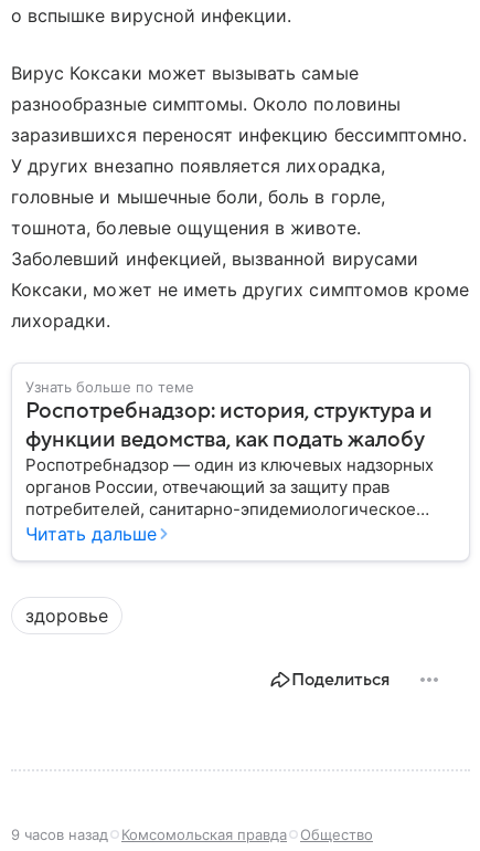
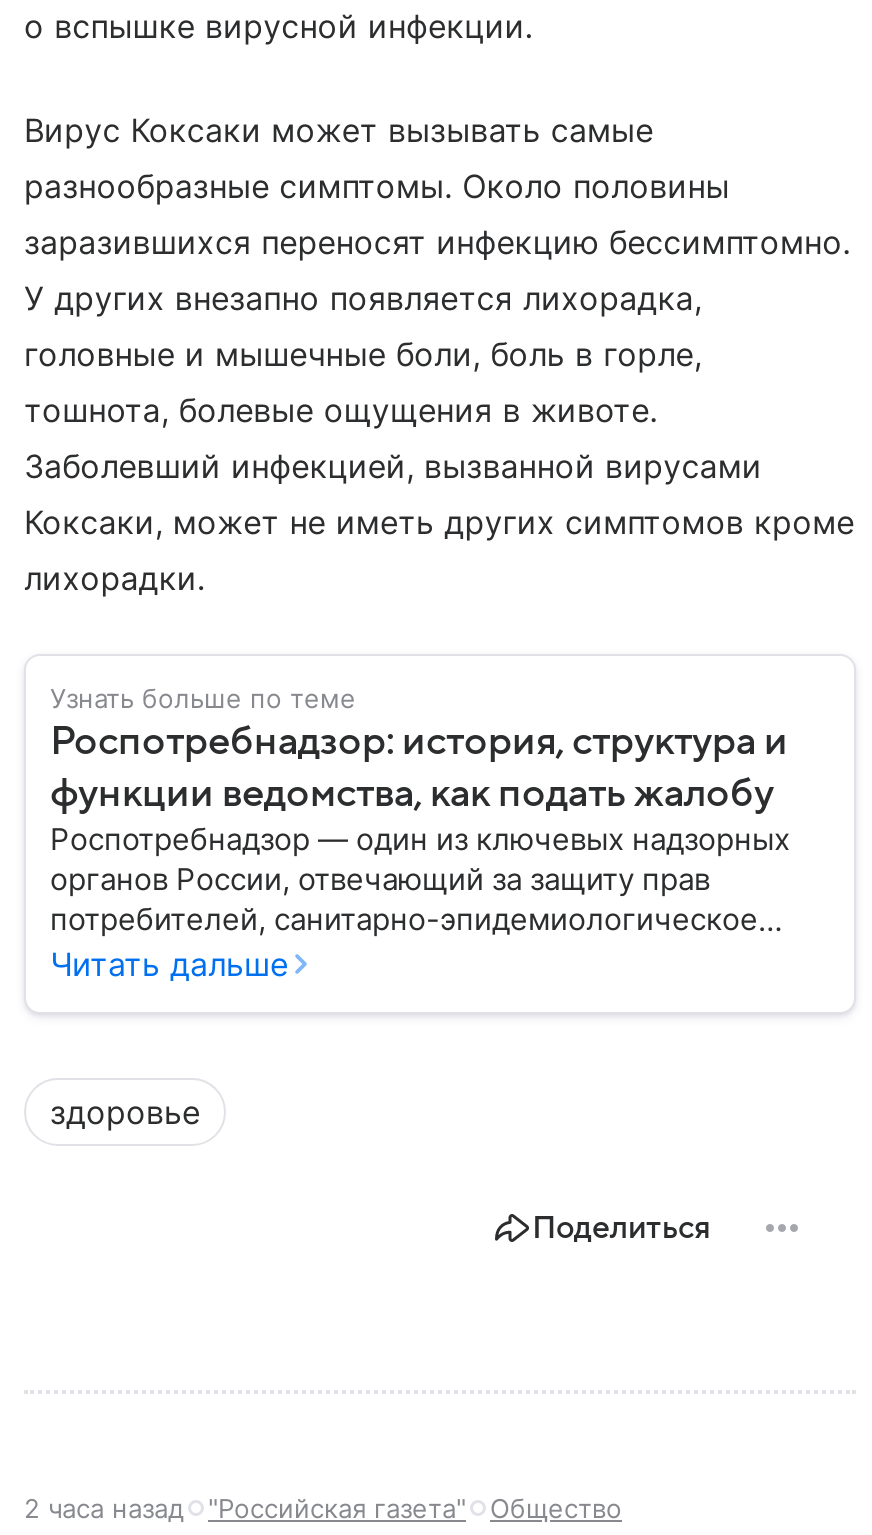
- 9 часов назад
- Комсомольская правда
+ 2 часа назад
+ "Российская газета"
